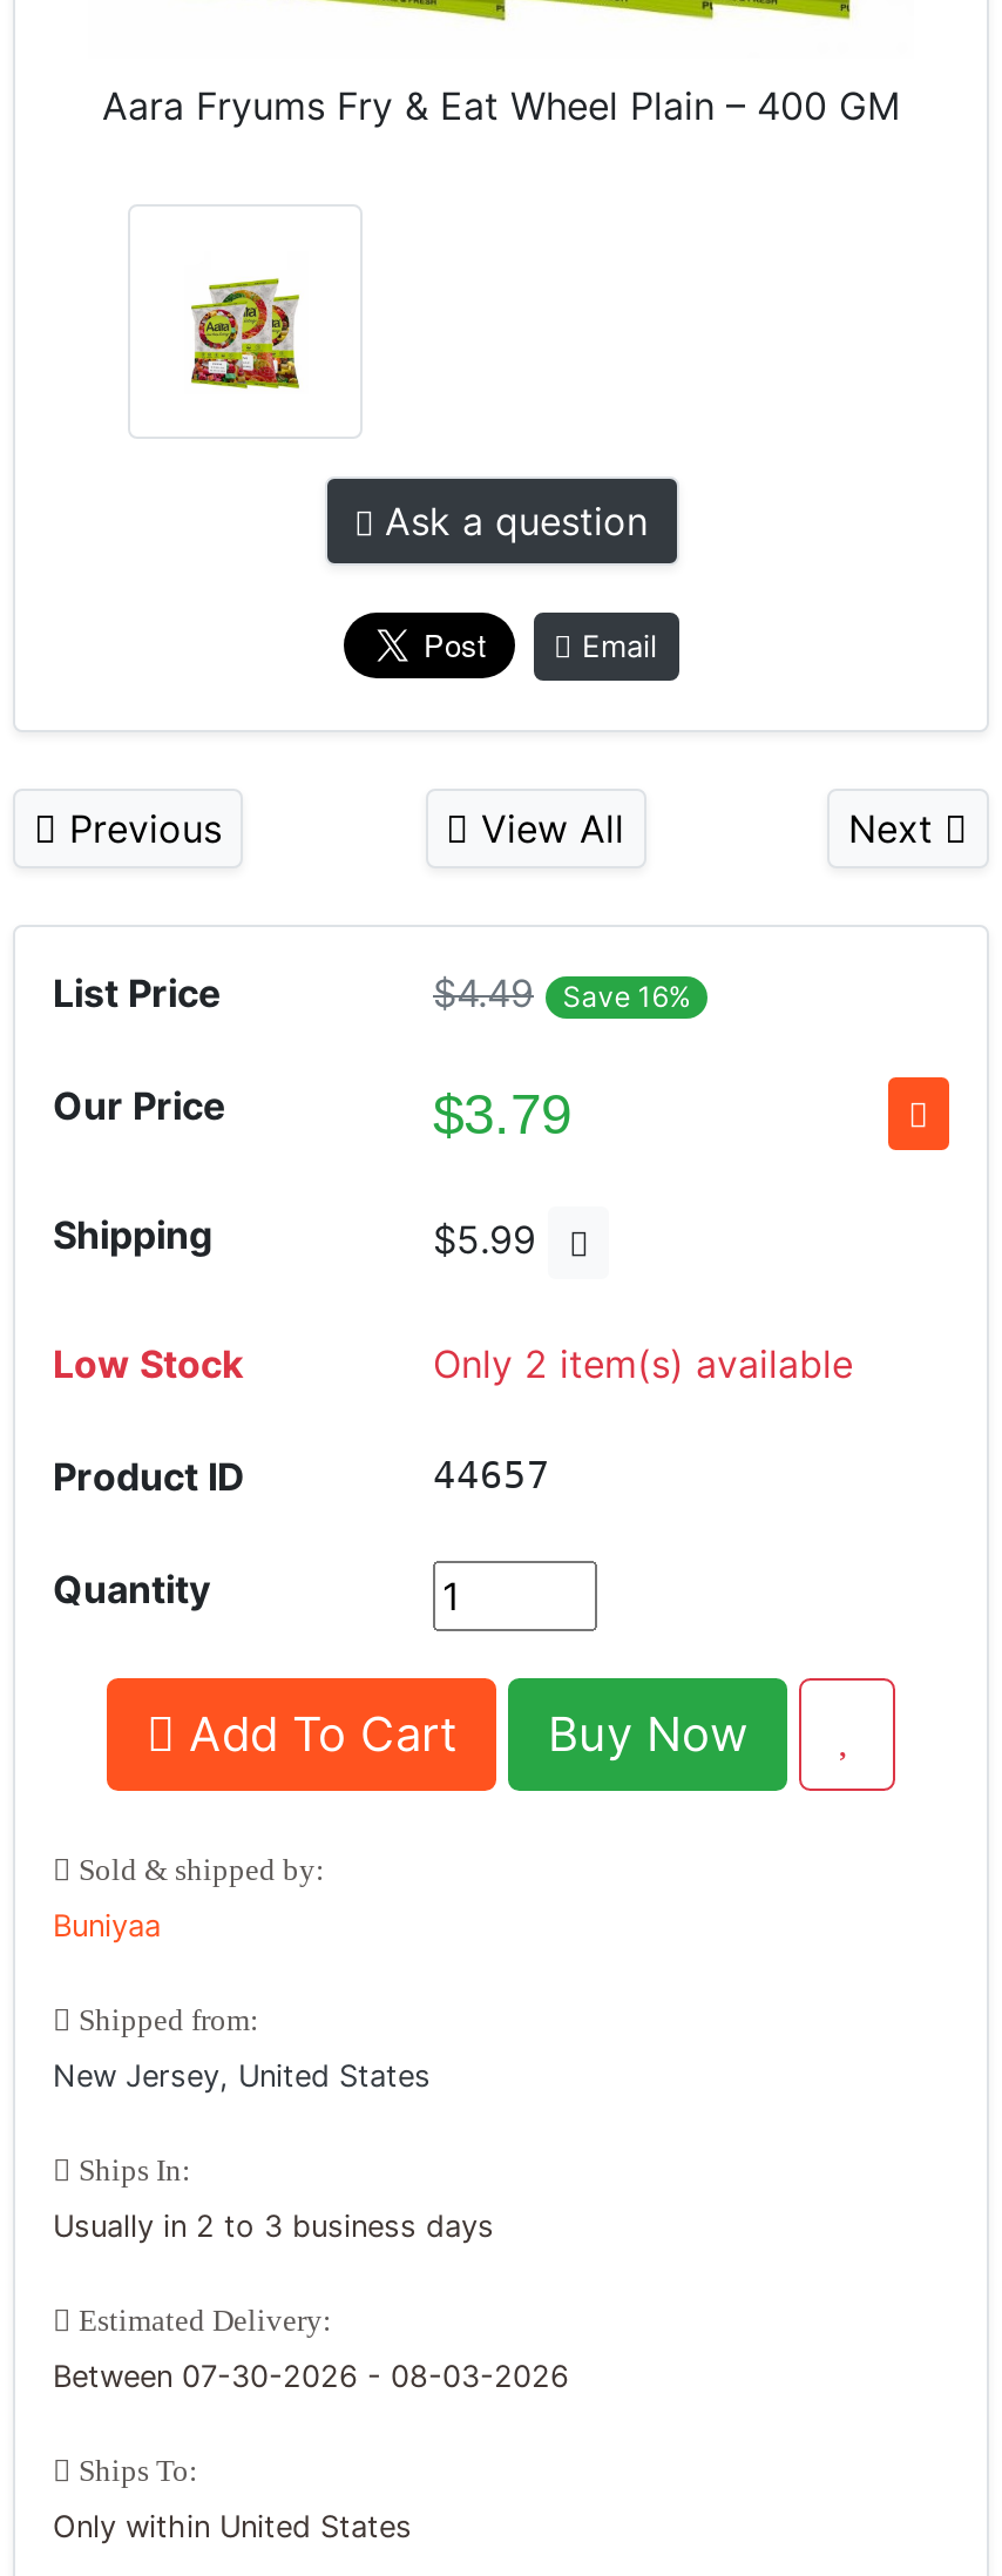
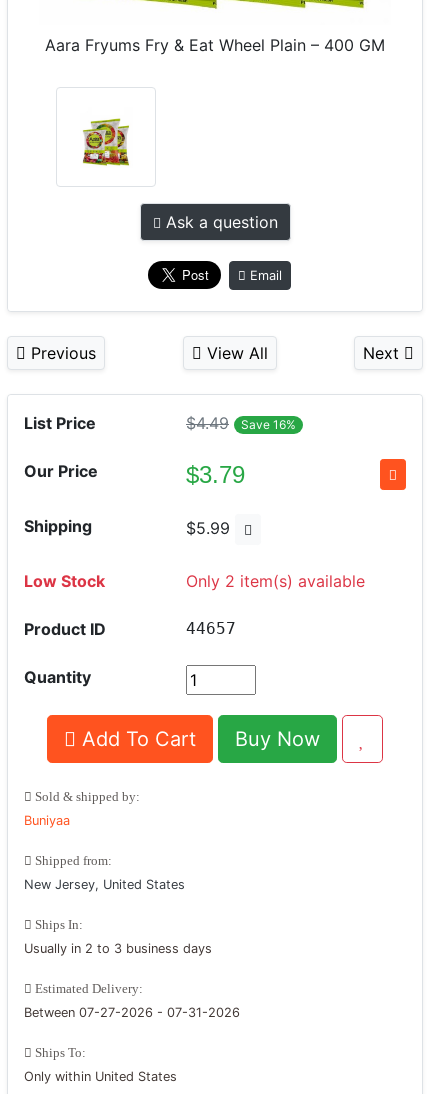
- Between 07-30-2026 - 08-03-2026
+ Between 07-27-2026 - 07-31-2026
